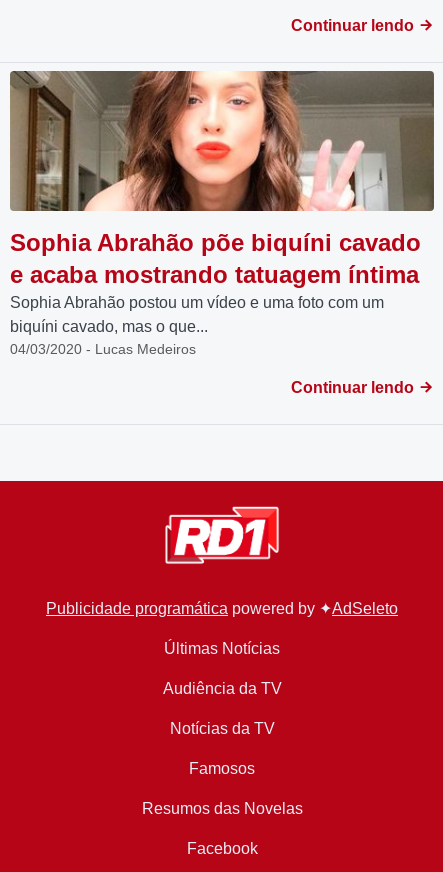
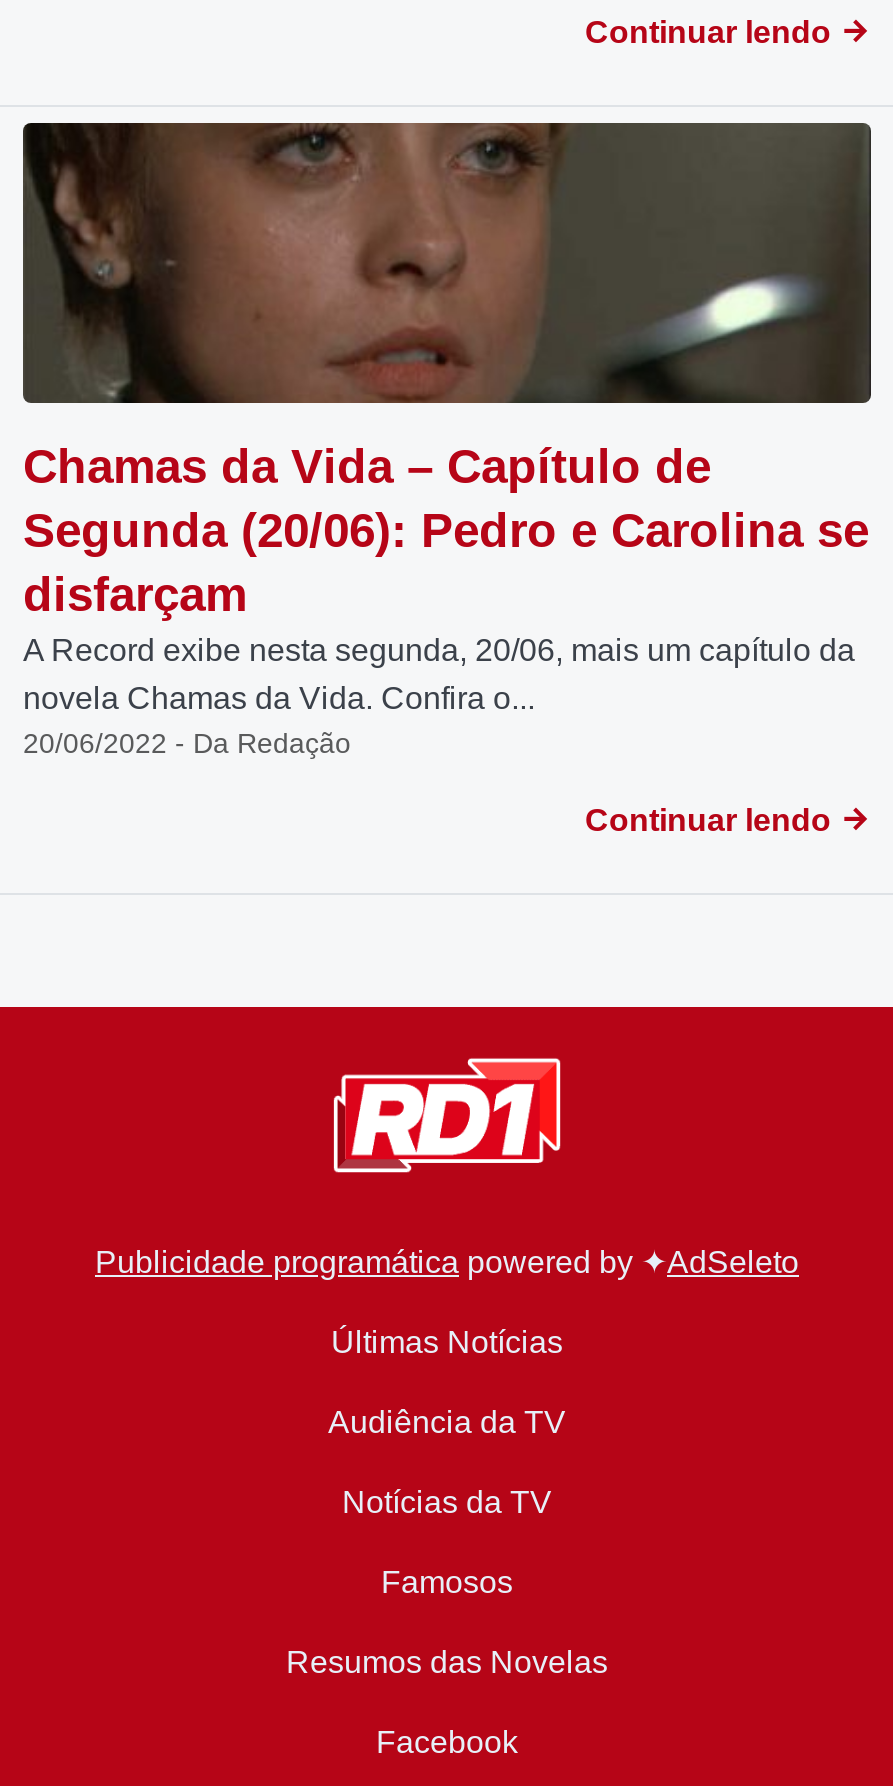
- [image]
- Sophia Abrahão põe biquíni cavado
- e acaba mostrando tatuagem íntima
- Sophia Abrahão postou um vídeo e uma foto com um
- biquíni cavado, mas o que...
- 04/03/2020 - Lucas Medeiros
+ [image]
+ Chamas da Vida – Capítulo de
+ Segunda (20/06): Pedro e Carolina se
+ disfarçam
+ A Record exibe nesta segunda, 20/06, mais um capítulo da
+ novela Chamas da Vida. Confira o...
+ 20/06/2022 - Da Redação
